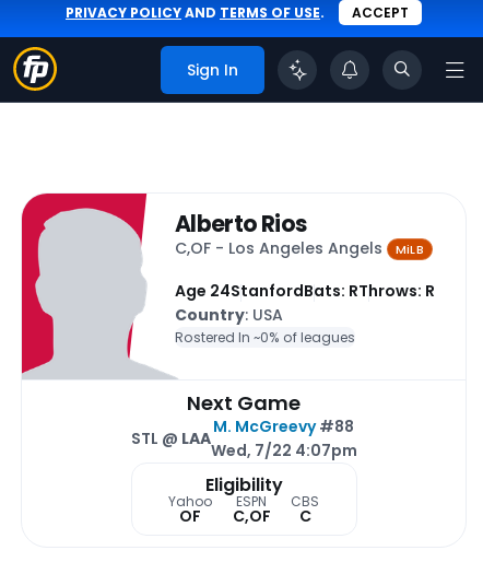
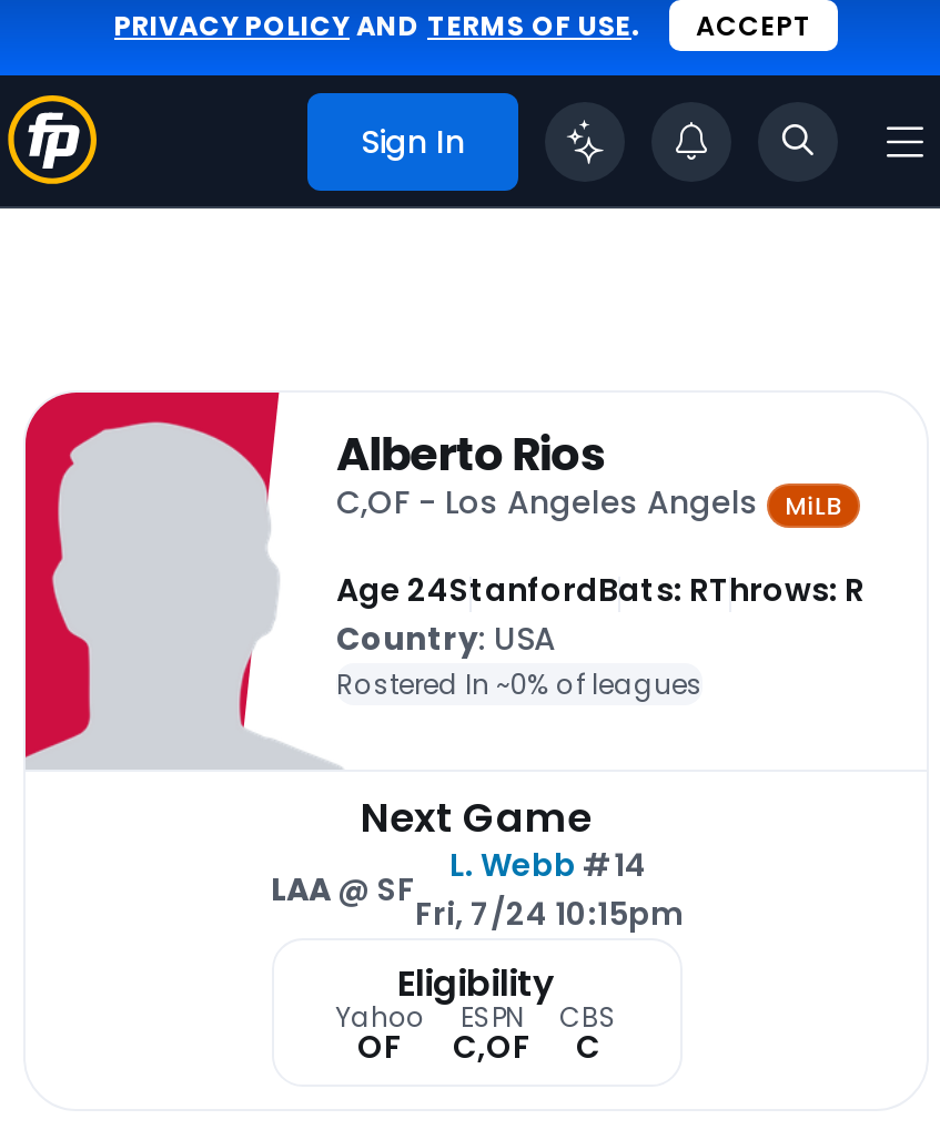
- M. McGreevy #88
- Wed, 7/22 4:07pm
+ L. Webb #14
+ Fri, 7/24 10:15pm

- STL @ LAA
+ LAA @ SF
